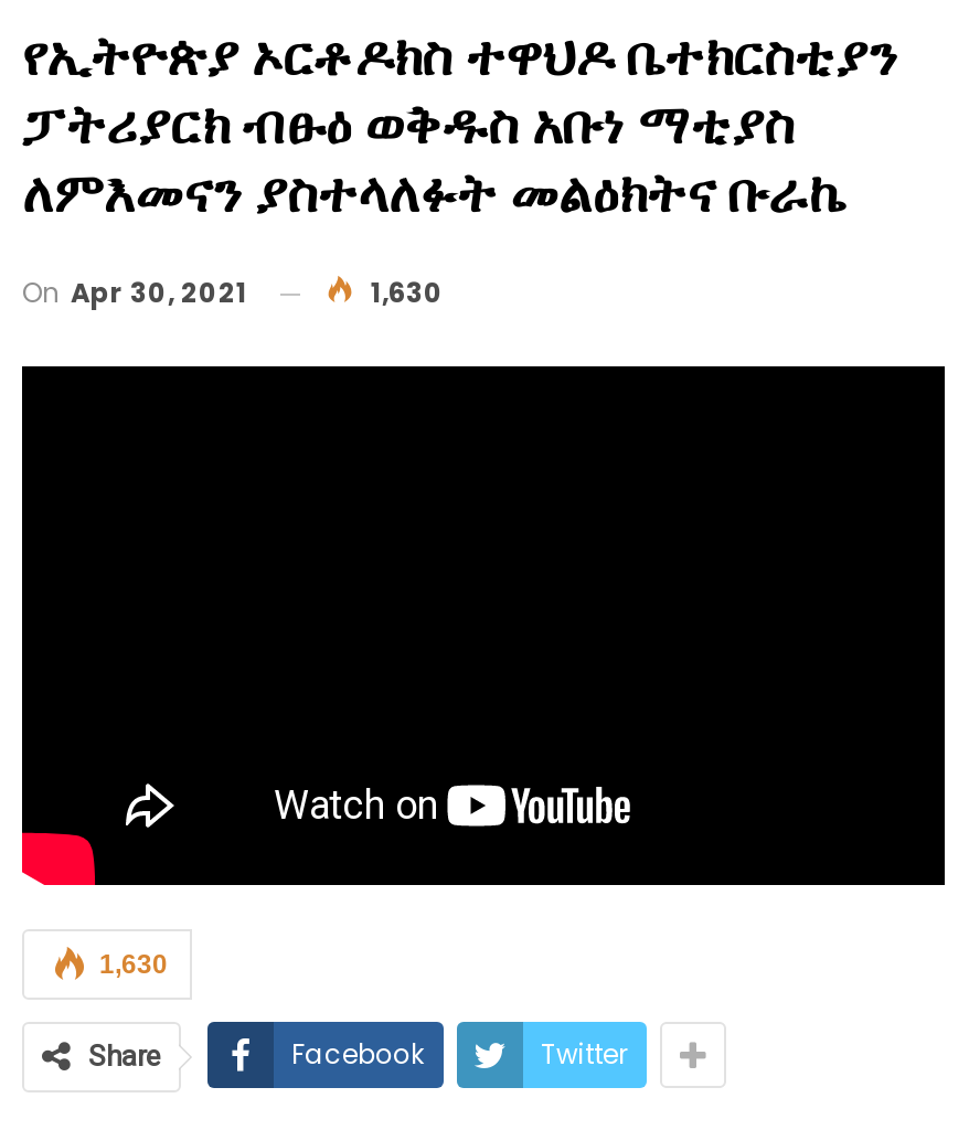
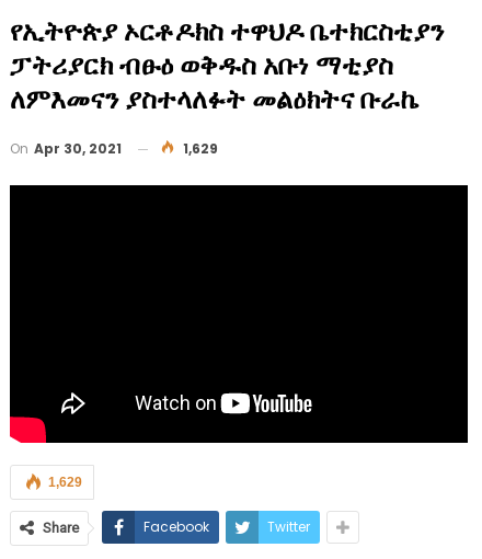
- 1,630
+ 1,629

- 1,630
+ 1,629
